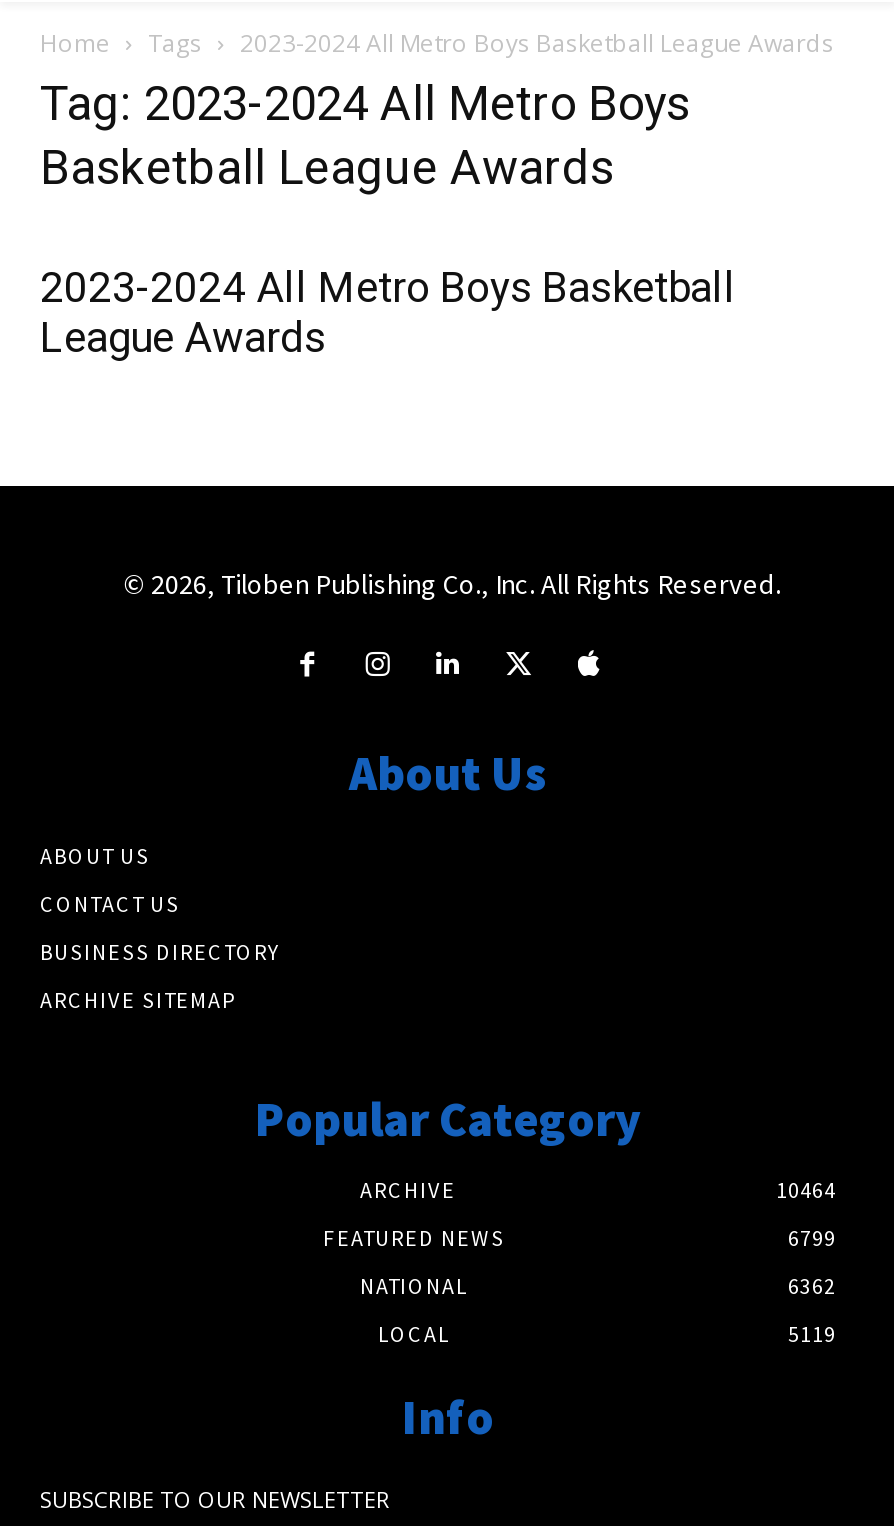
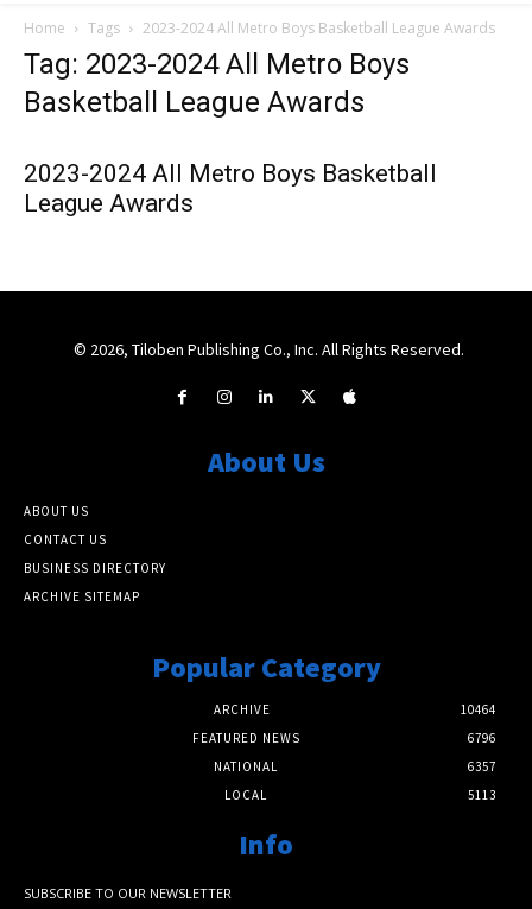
- 6799
+ 6796

- 6362
+ 6357

- 5119
+ 5113
